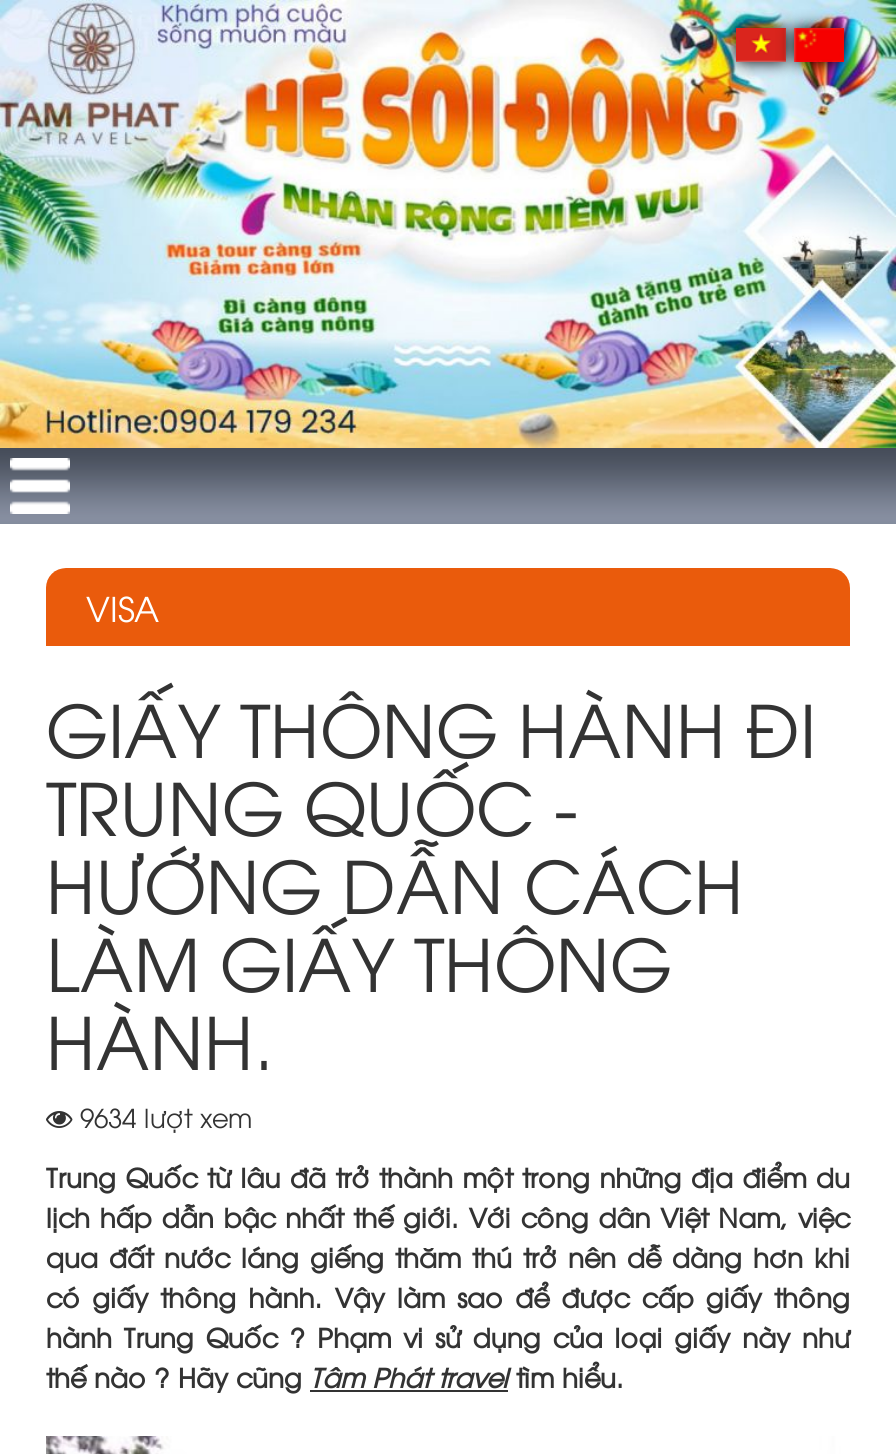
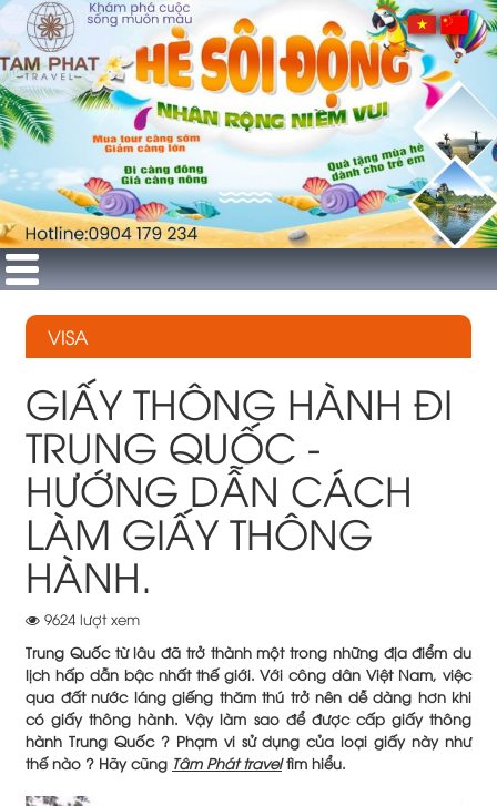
- 9634 lượt xem
+ 9624 lượt xem
